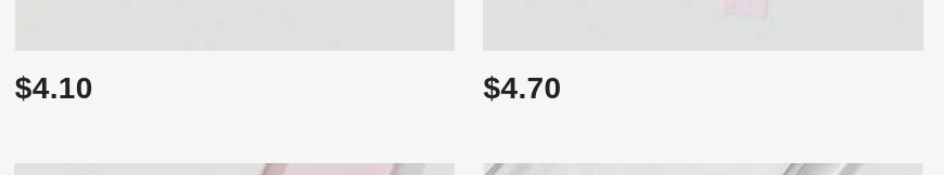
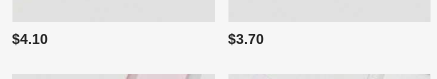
- $4.70
+ $3.70
